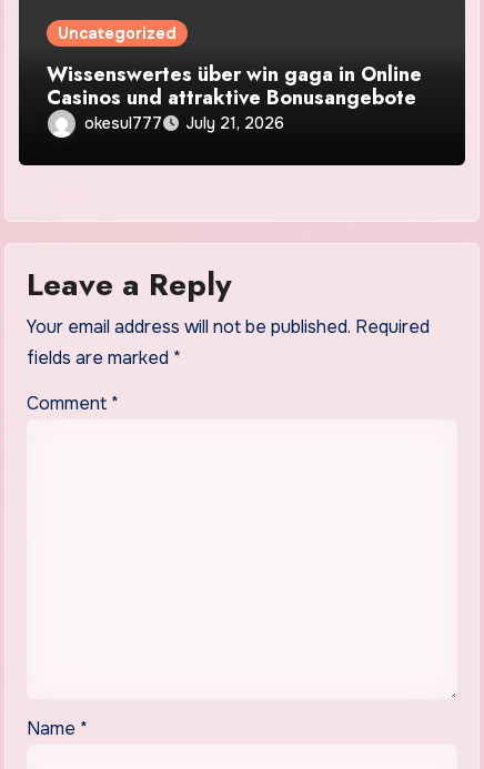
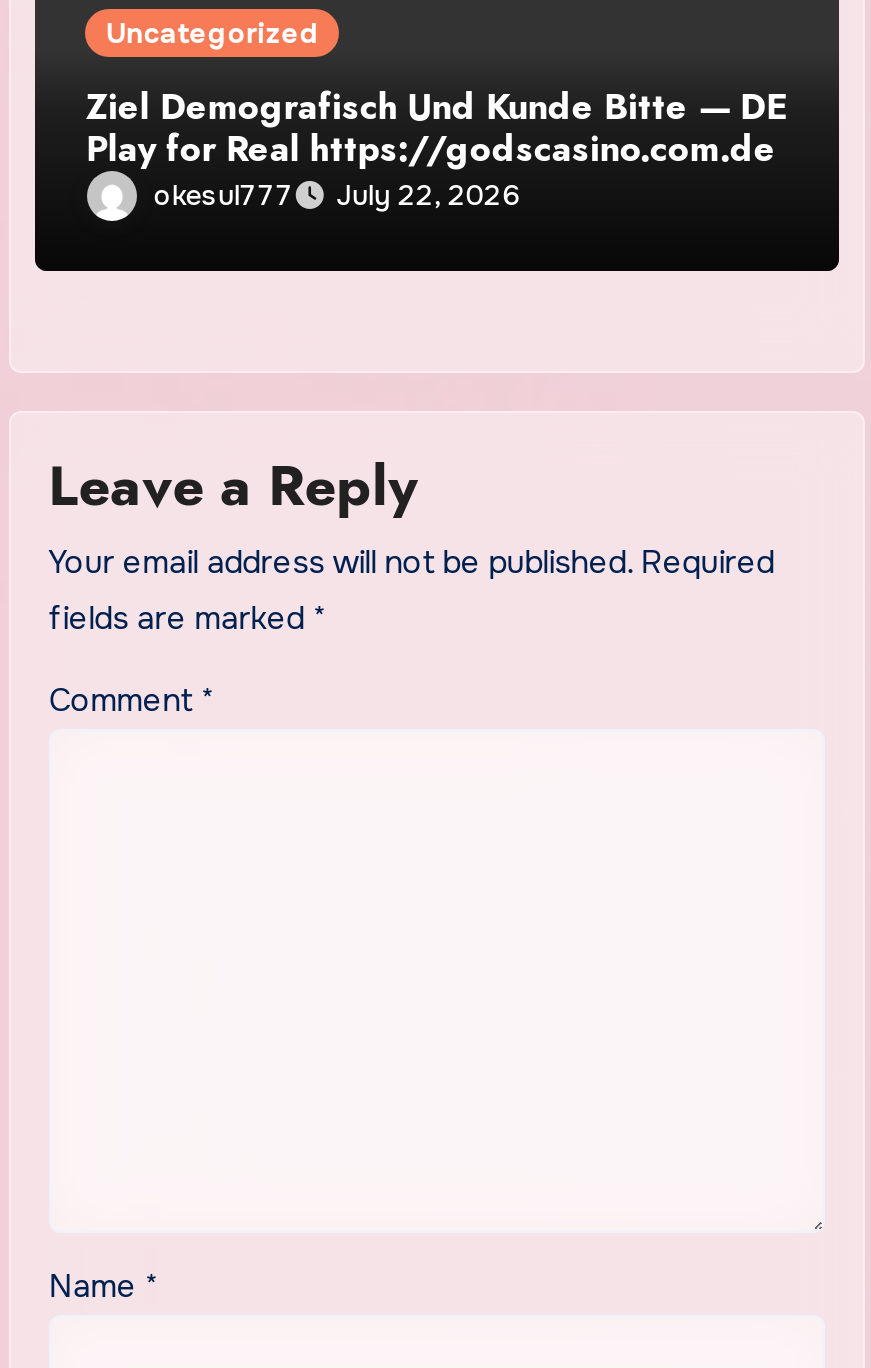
- Wissenswertes über win gaga in Online
- Casinos und attraktive Bonusangebote
+ Ziel Demografisch Und Kunde Bitte — DE
+ Play for Real https://godscasino.com.de

- okesul777 July 21, 2026
+ okesul777 July 22, 2026
